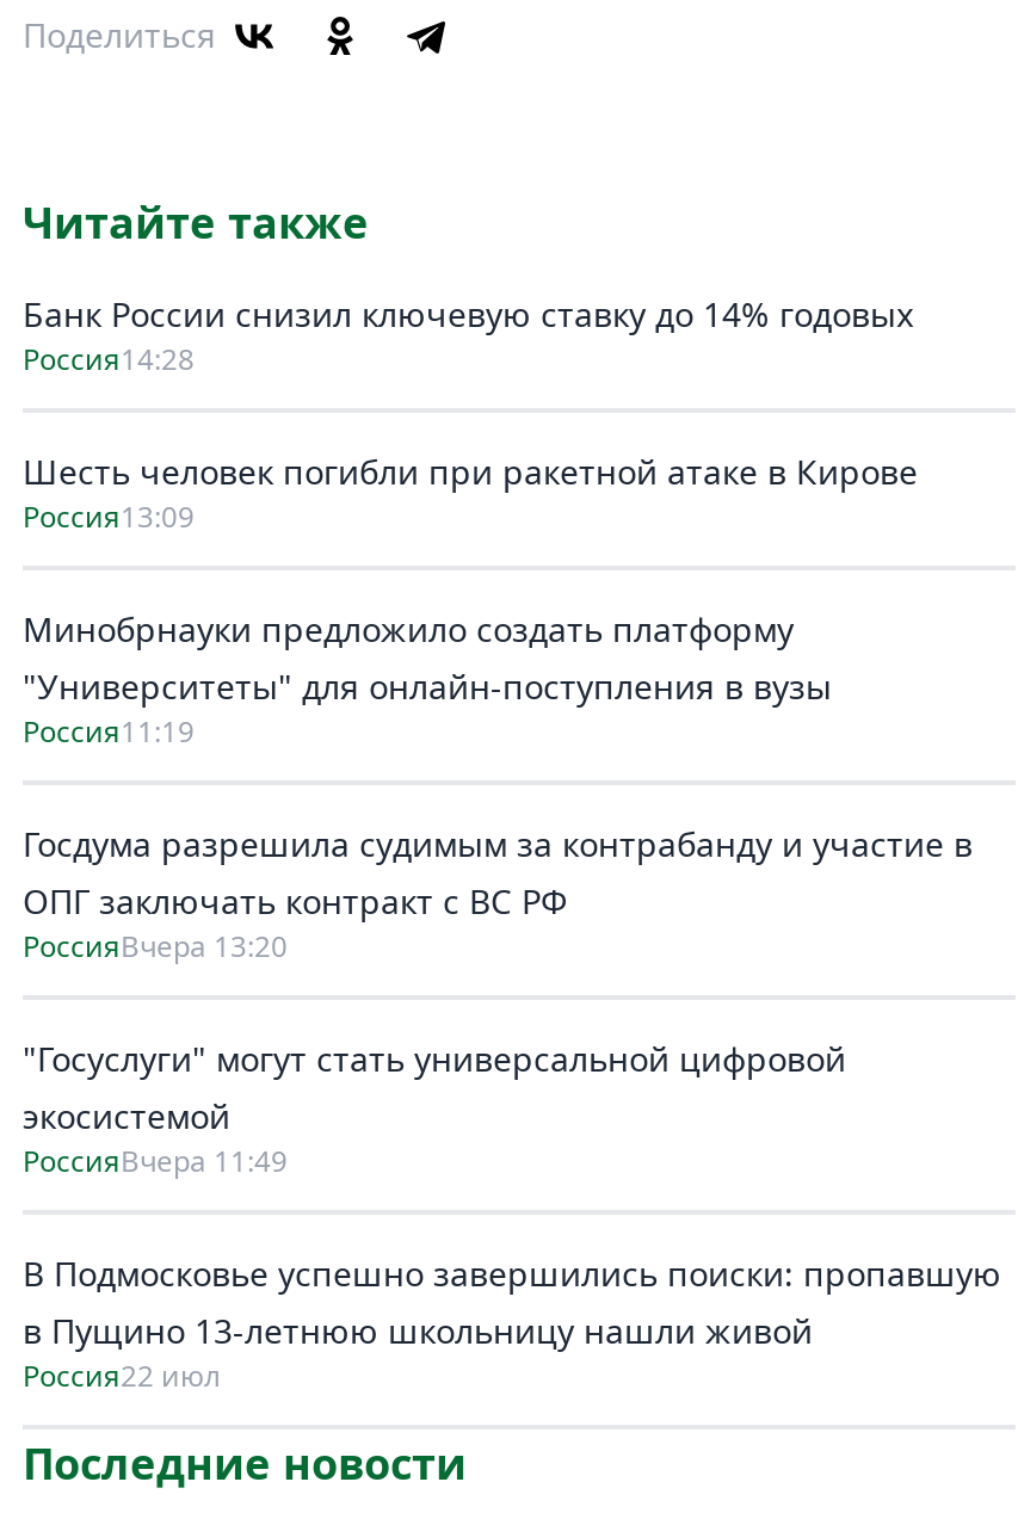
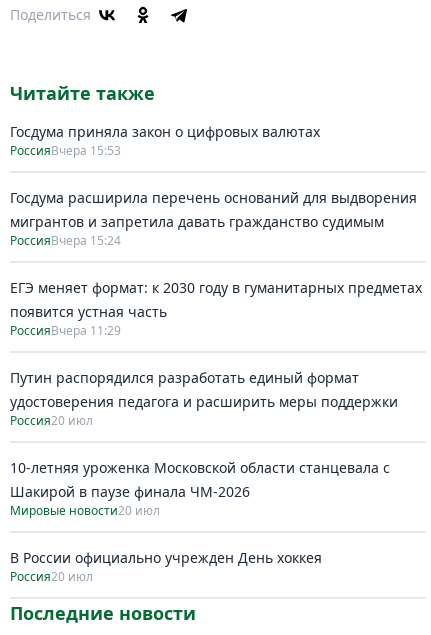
- Банк России снизил ключевую ставку до 14% годовых
- Россия 14:28
+ Госдума приняла закон о цифровых валютах
+ Россия Вчера 15:53

- Шесть человек погибли при ракетной атаке в Кирове
- Россия 13:09
+ Госдума расширила перечень оснований для выдворения
+ мигрантов и запретила давать гражданство судимым
+ РоссияВчера 15:24

- Минобрнауки предложило создать платформу
- "Университеты" для онлайн-поступления в вузы
- Россия 11:19
+ ЕГЭ меняет формат: к 2030 году в гуманитарных предметах
+ появится устная часть
+ Россия Вчера 11:29

- Госдума разрешила судимым за контрабанду и участие в
- ОПГ заключать контракт с ВС РФ
- РоссияВчера 13:20
+ Путин распорядился разработать единый формат
+ удостоверения педагога и расширить меры поддержки
+ Россия20 июл

- "Госуслуги" могут стать универсальной цифровой
- экосистемой
- РоссияВчера 11:49
+ 10-летняя уроженка Московской области станцевала с
+ Шакирой в паузе финала ЧМ-2026
+ Мировые новости20 июл

- В Подмосковье успешно завершились поиски: пропавшую
- в Пущино 13-летнюю школьницу нашли живой
- Россия22 июл
+ В России официально учрежден День хоккея
+ Россия20 июл
